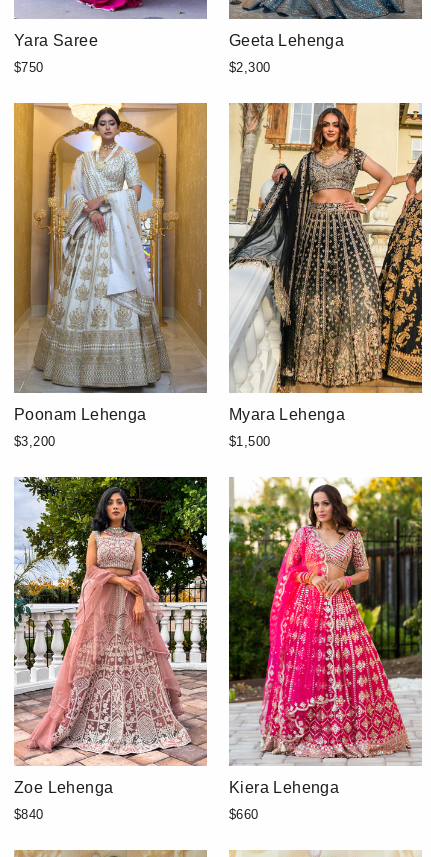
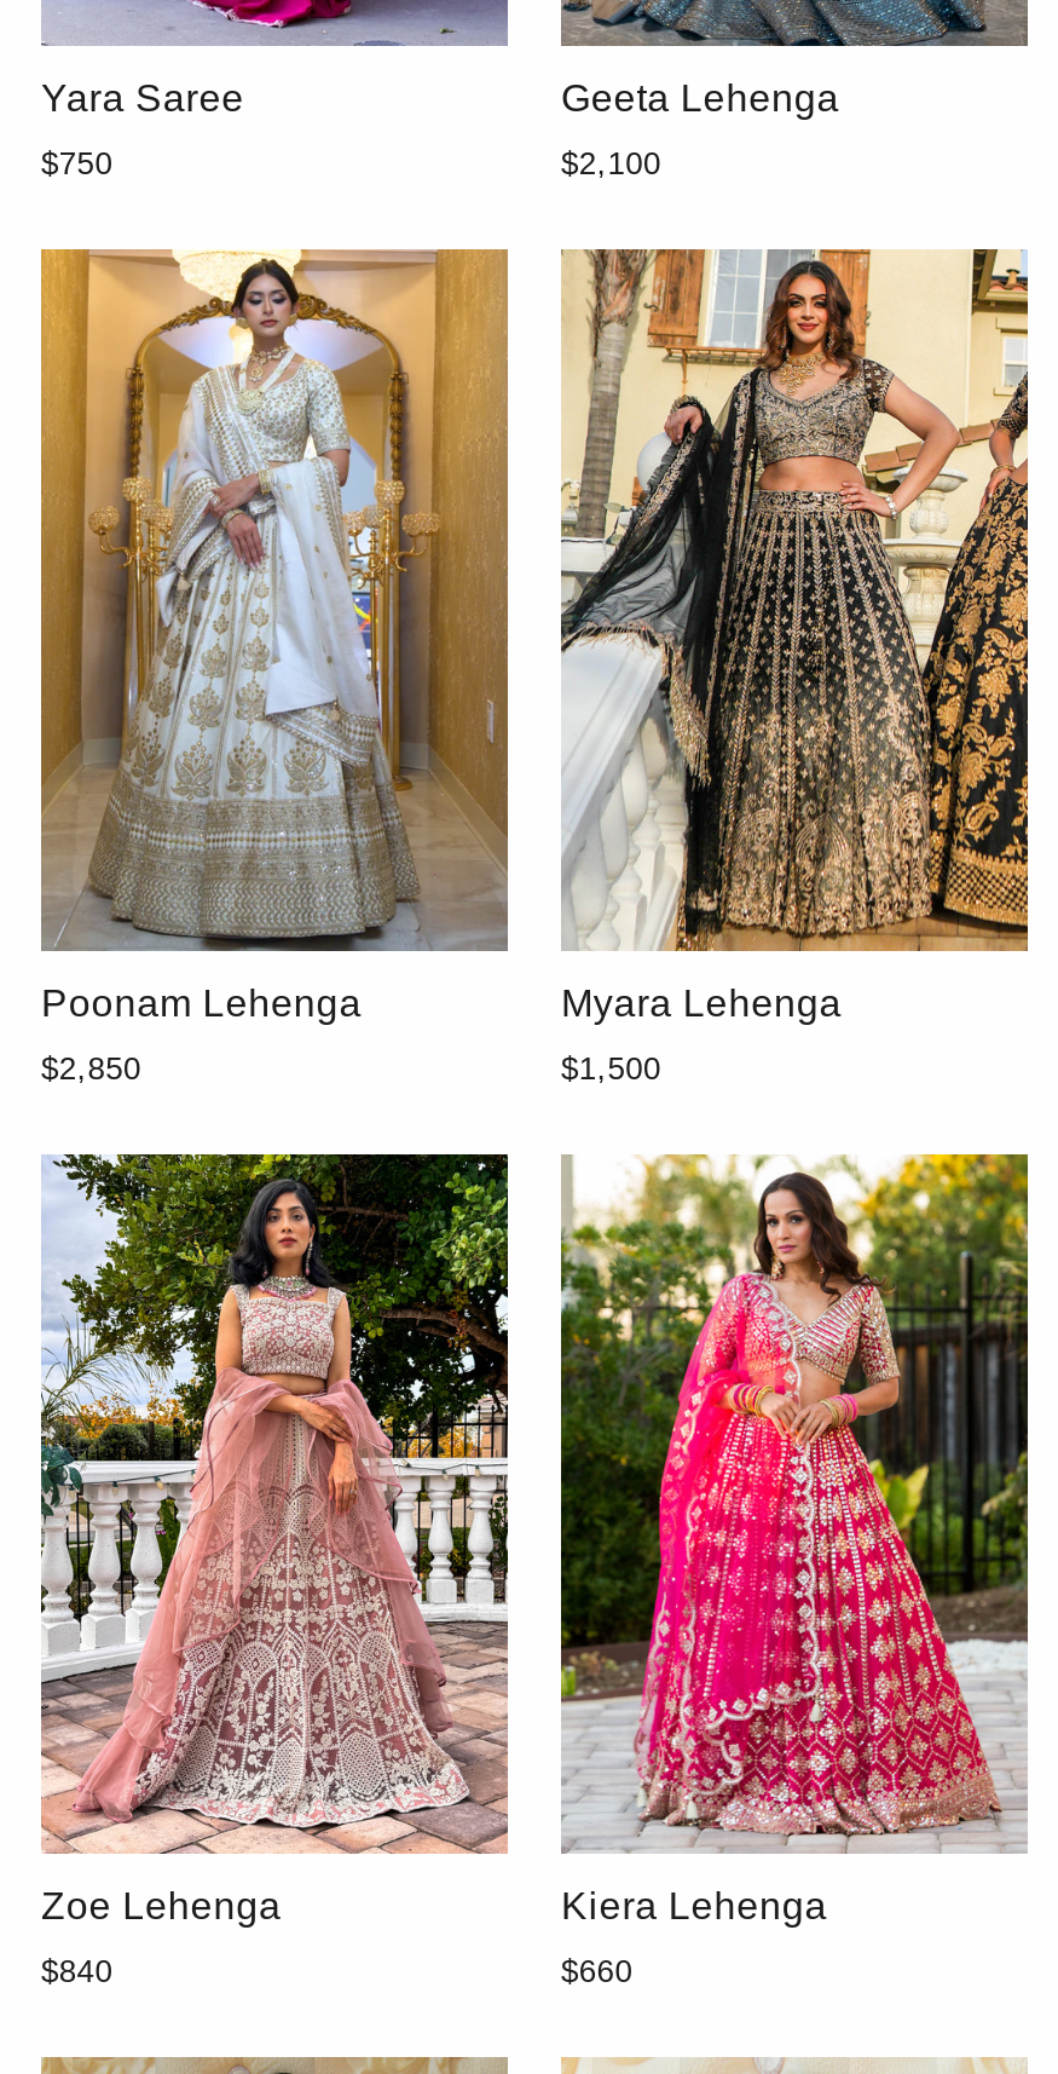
- $2,300
+ $2,100

- $3,200
+ $2,850
